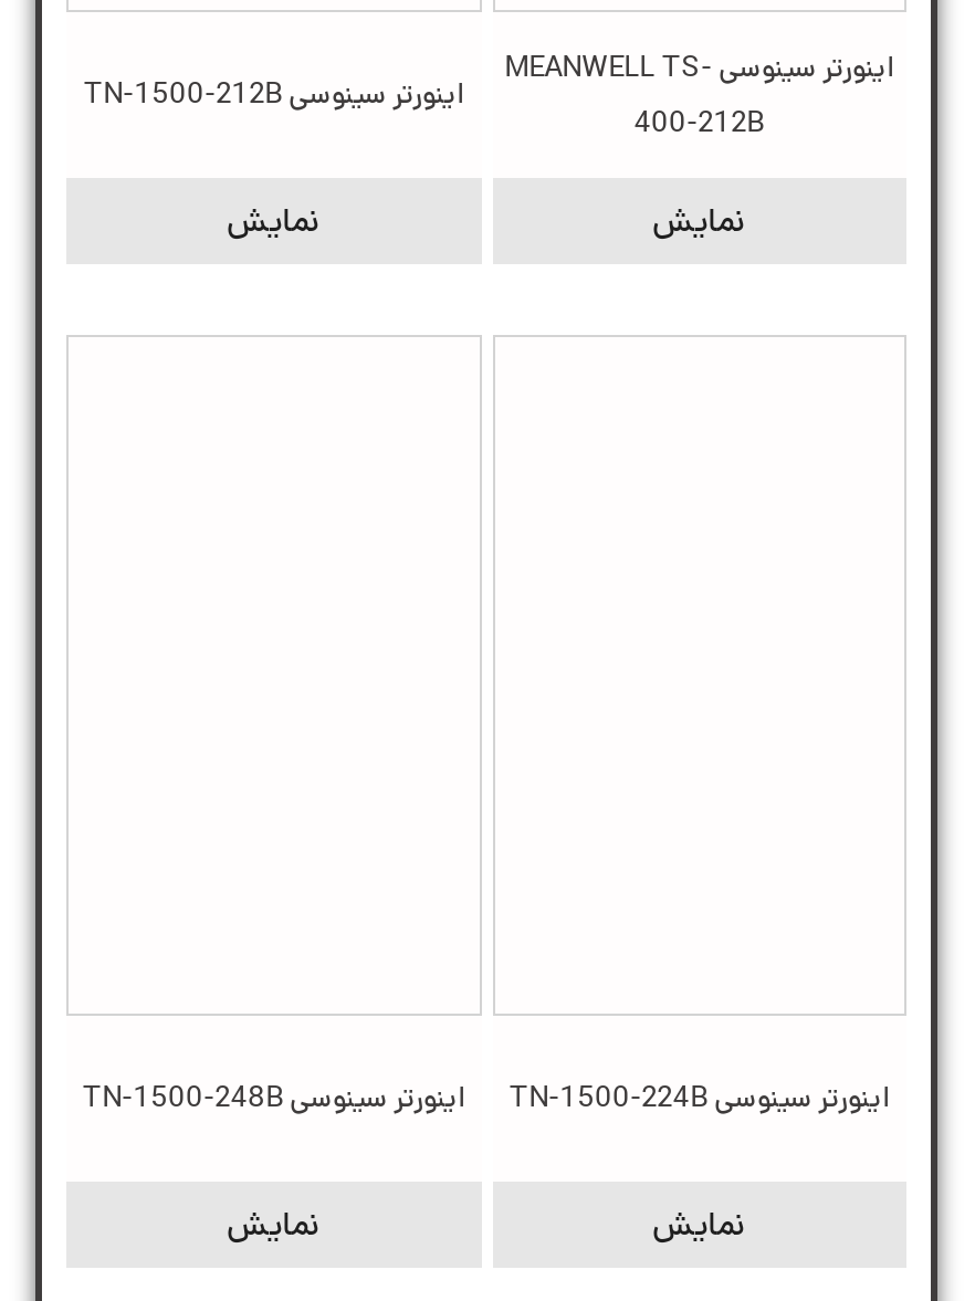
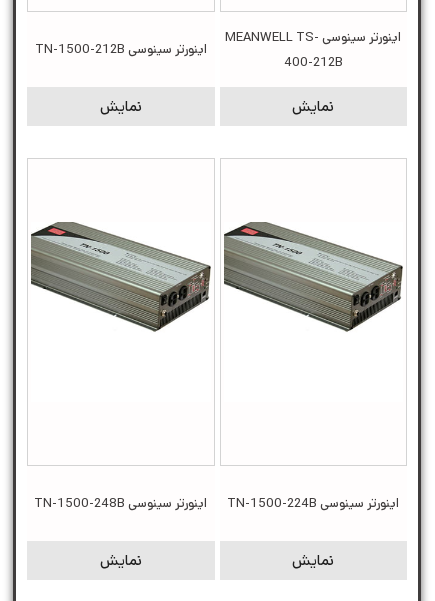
+ [image]

+ [image]
